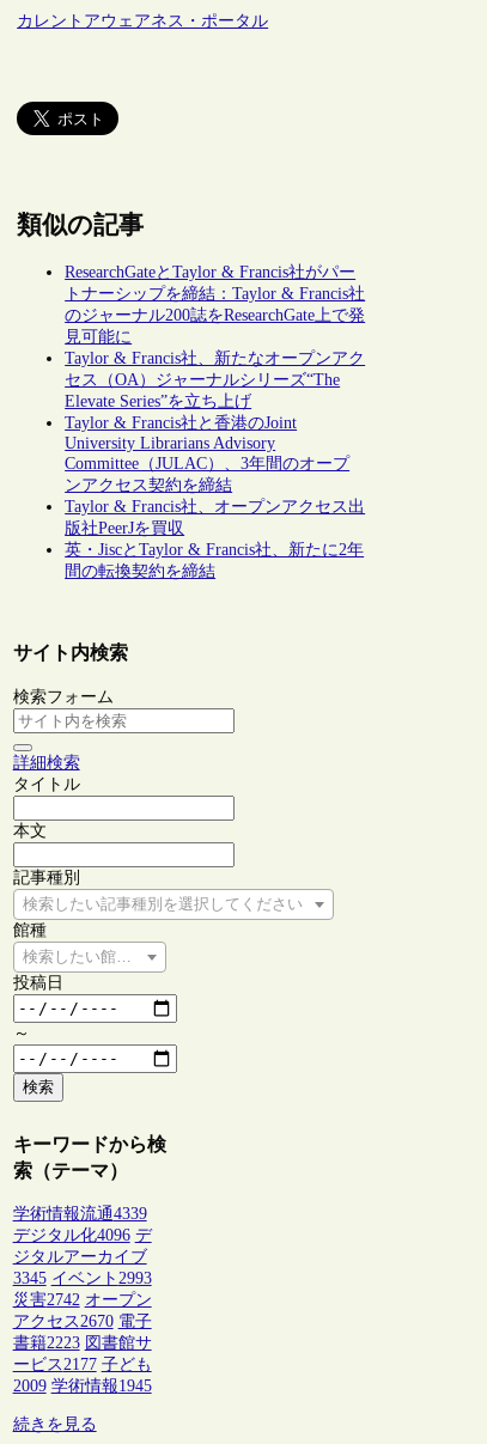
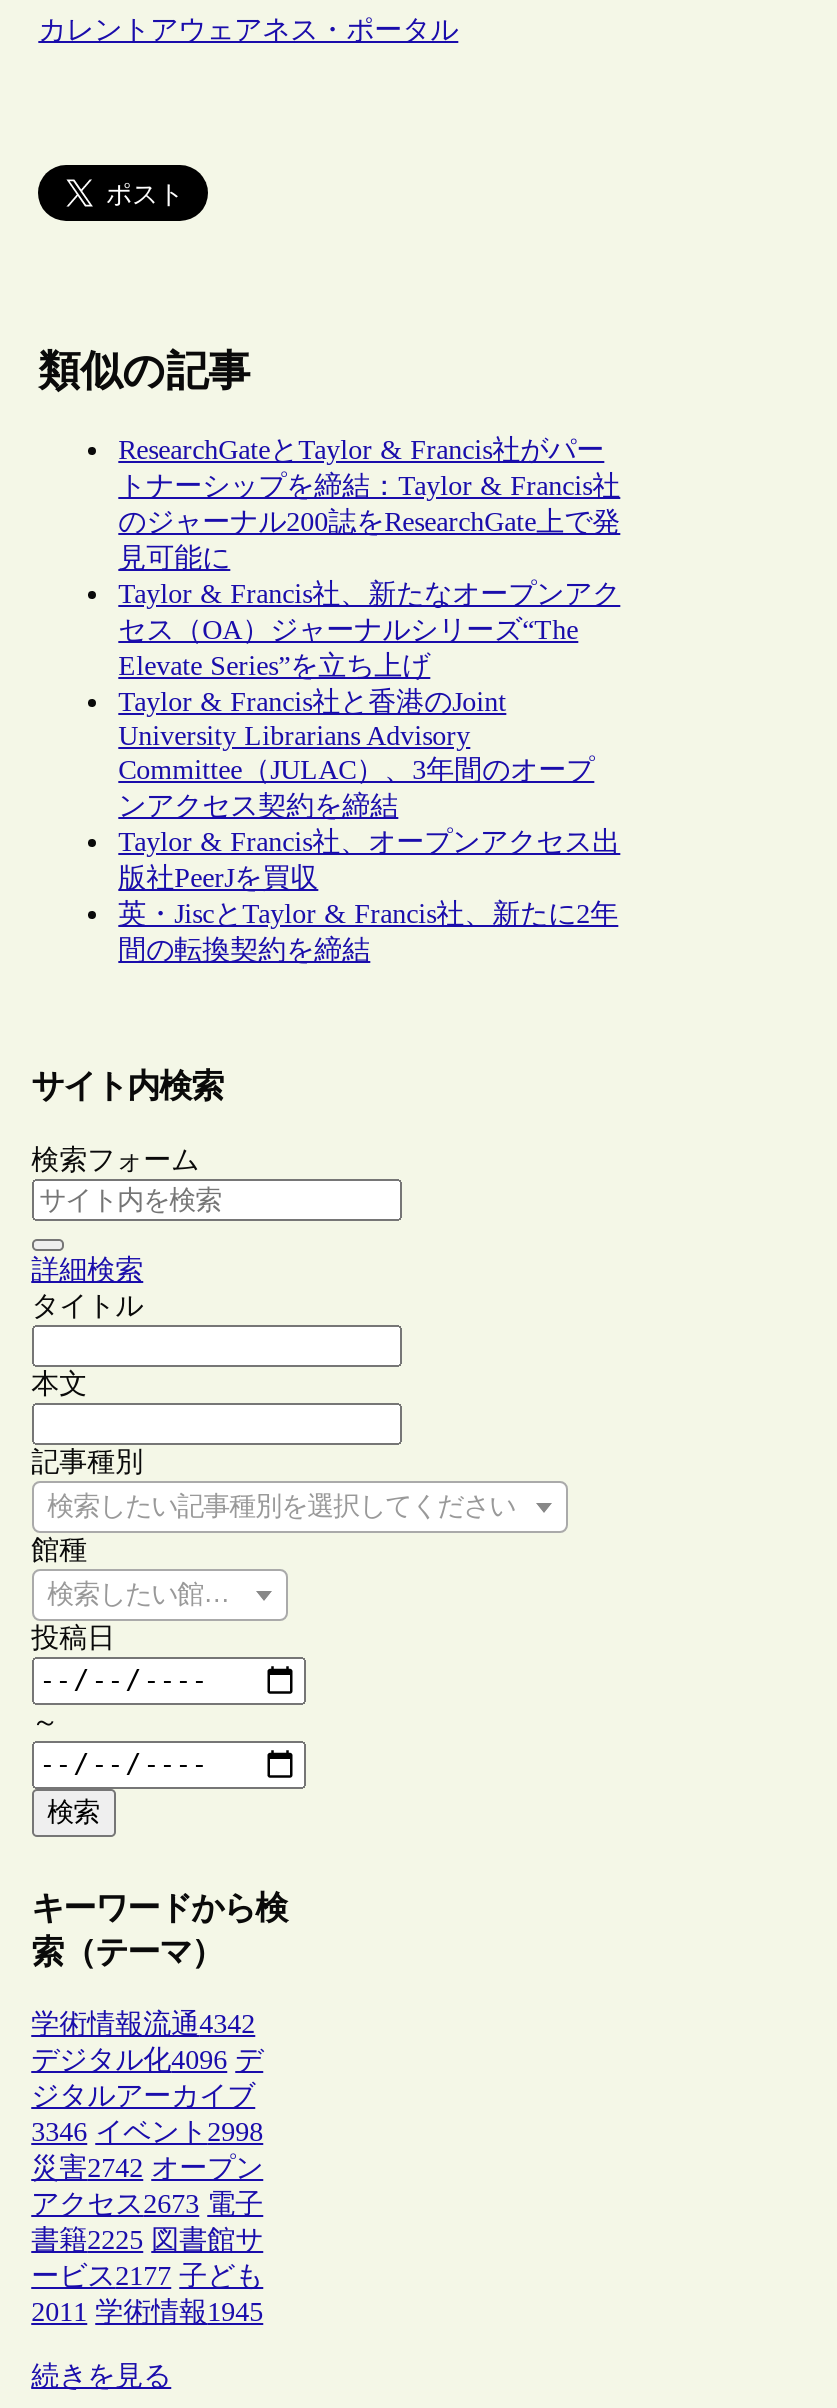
- 学術情報流通4339
+ 学術情報流通4342

- 3345 イベント2993
+ 3346 イベント2998

- アクセス2670 電子
+ アクセス2673 電子

- 書籍2223 図書館サ
+ 書籍2225 図書館サ

- 2009 学術情報1945
+ 2011 学術情報1945
